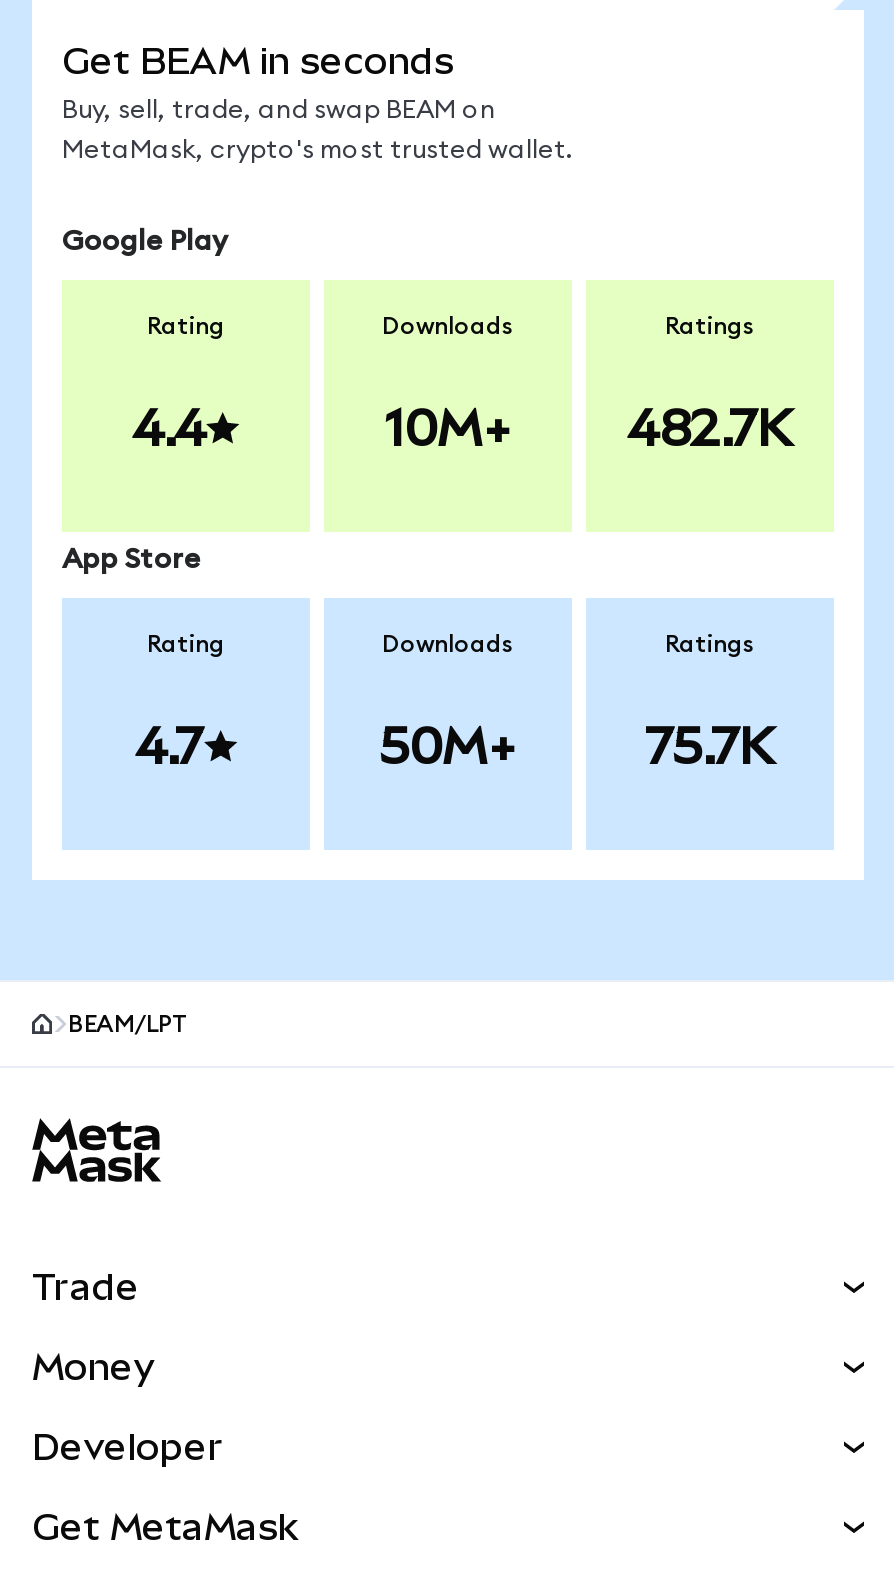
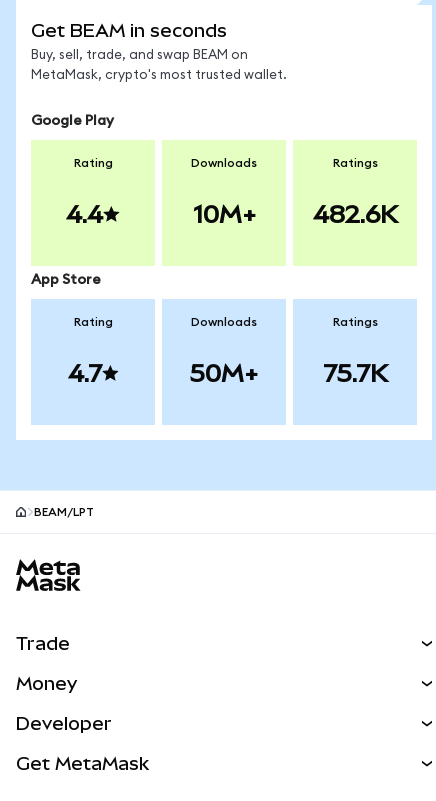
- 482.7K
+ 482.6K
